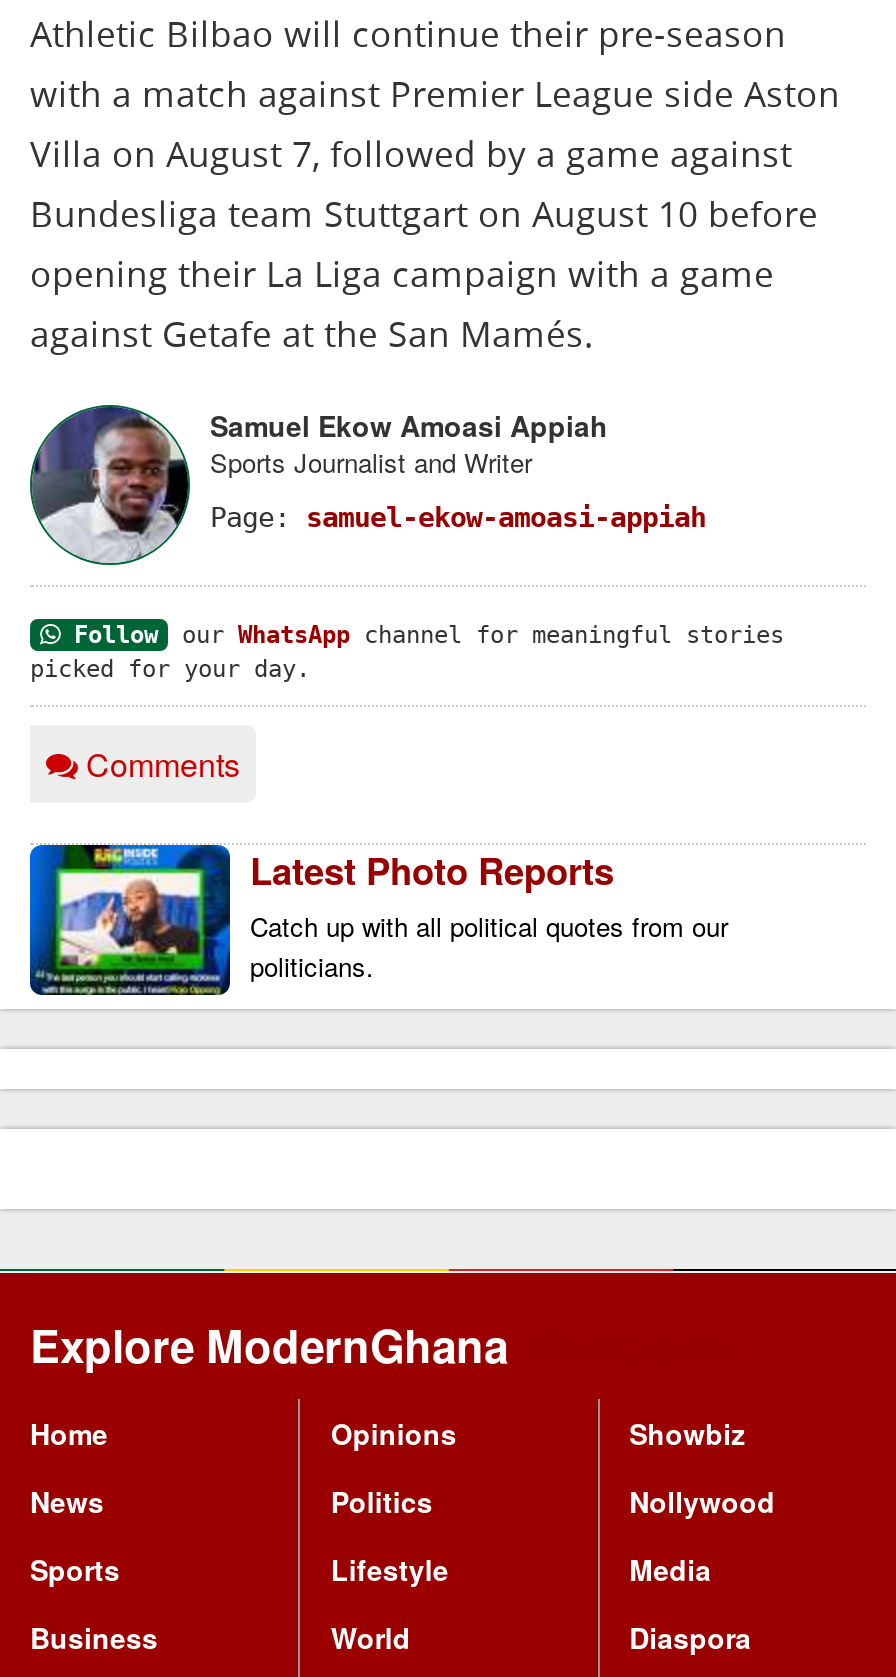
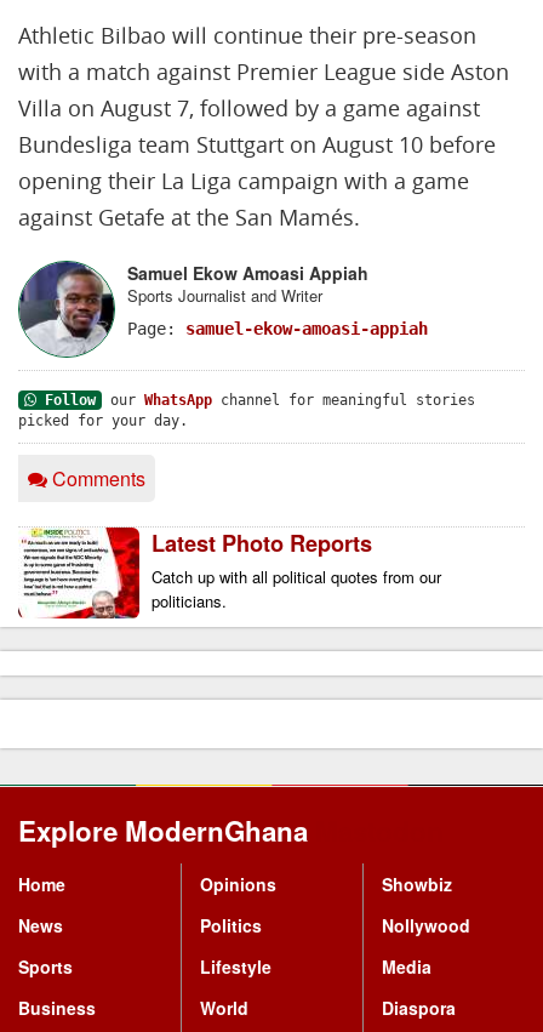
- [image]
+ [image]
